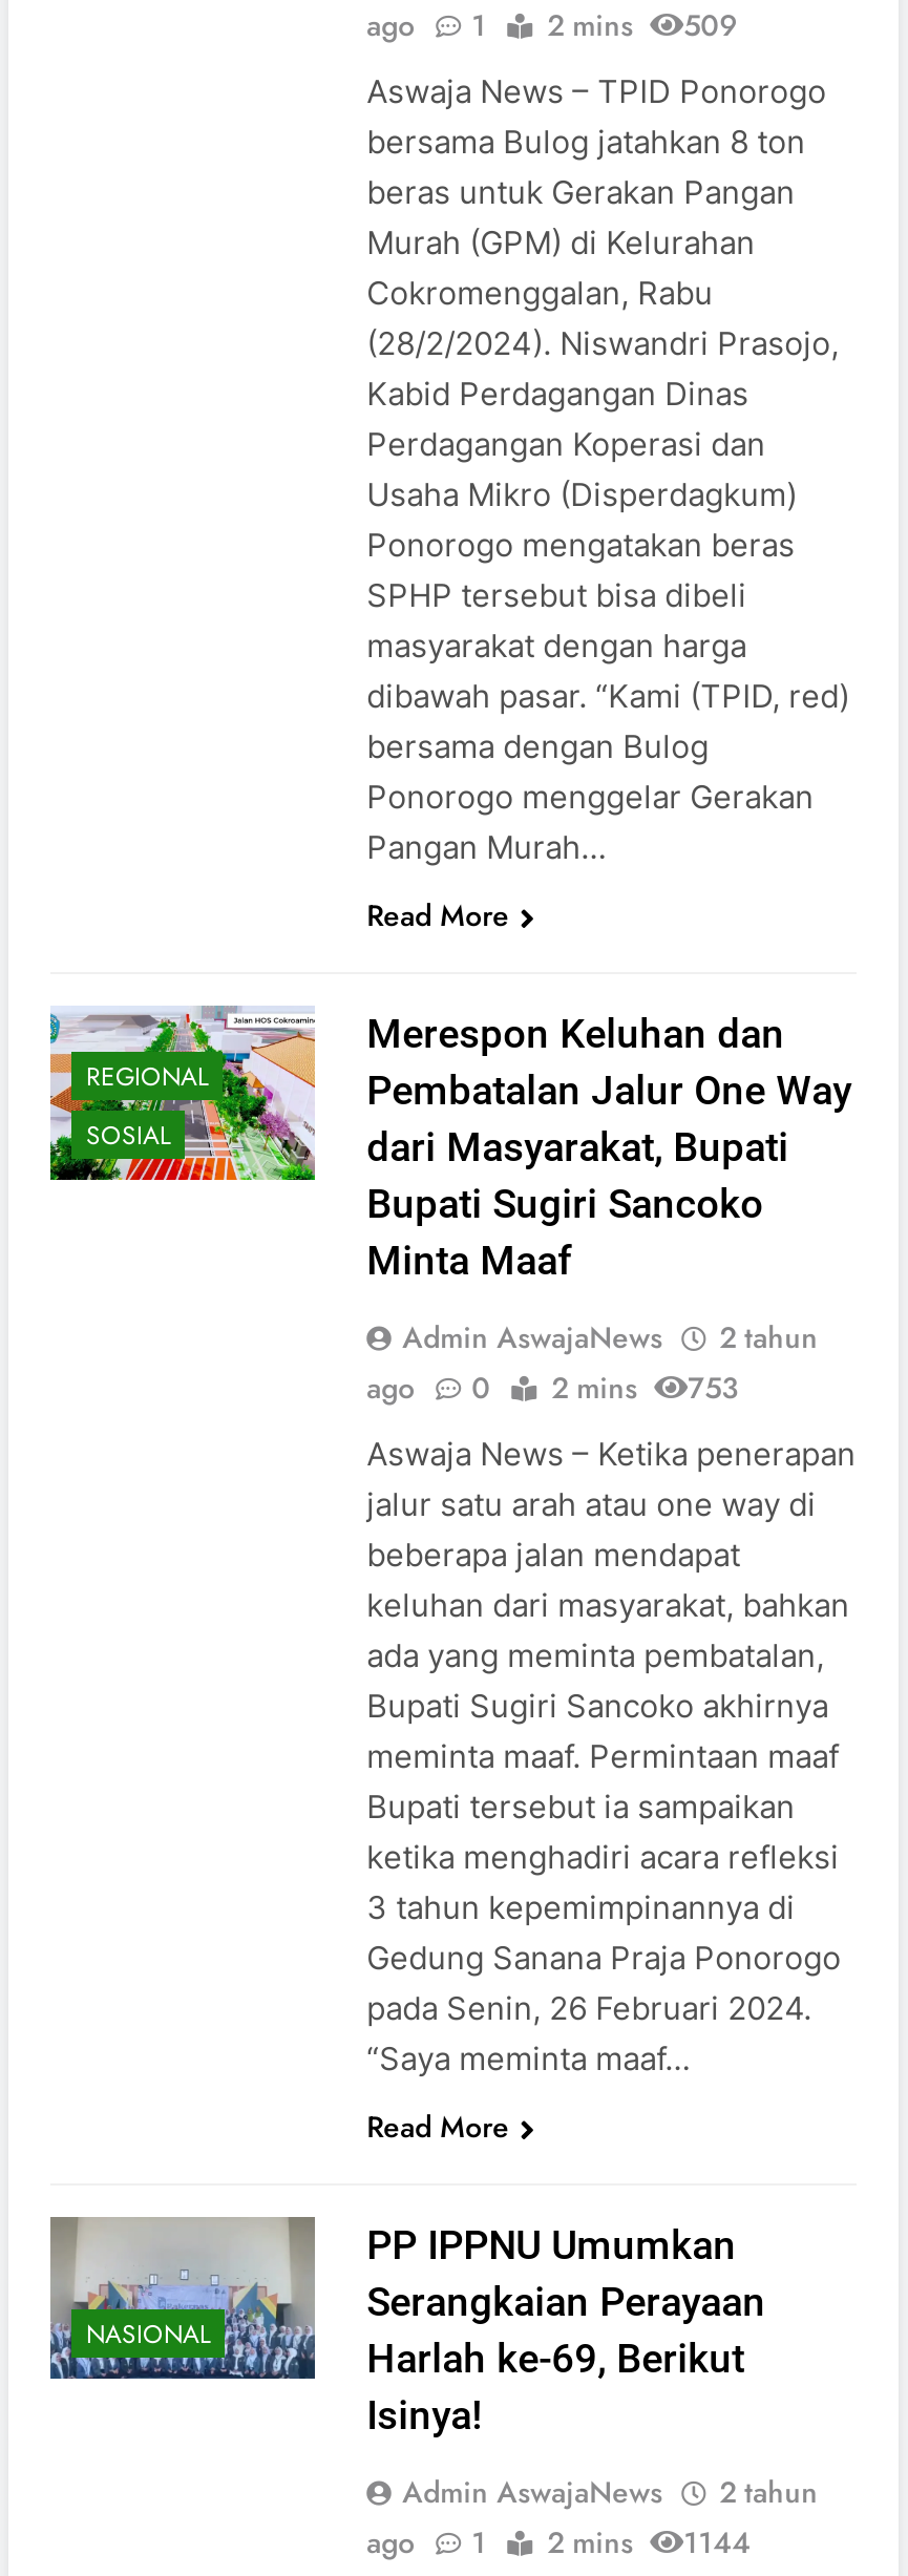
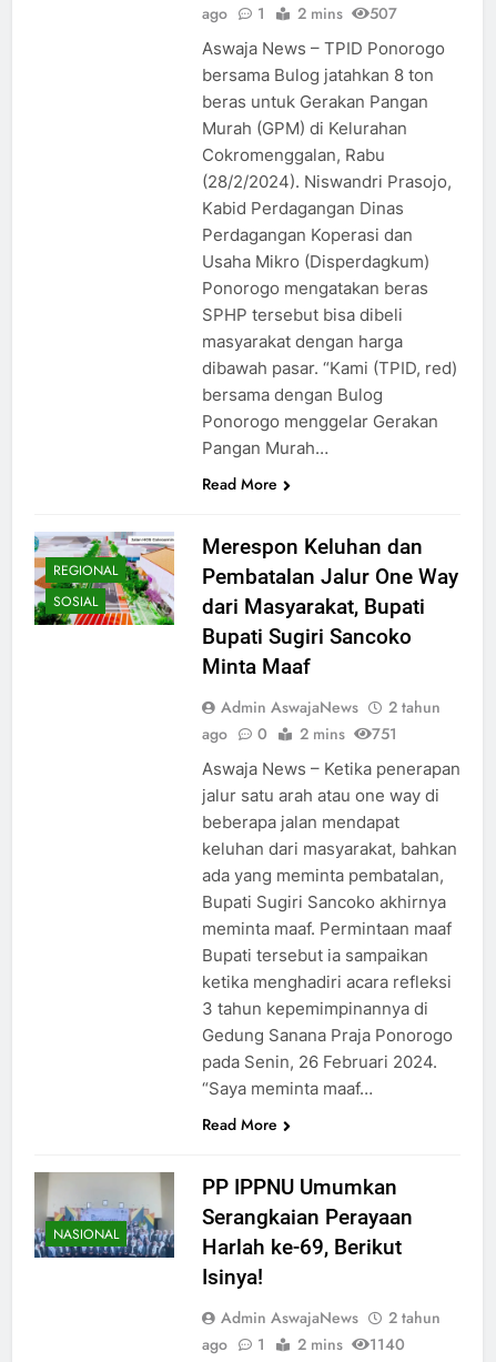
- ago 1 2 mins 509
+ ago 1 2 mins 507

- ago 0 2 mins 753
+ ago 0 2 mins 751

- ago 1 2 mins 1144
+ ago 1 2 mins 1140
